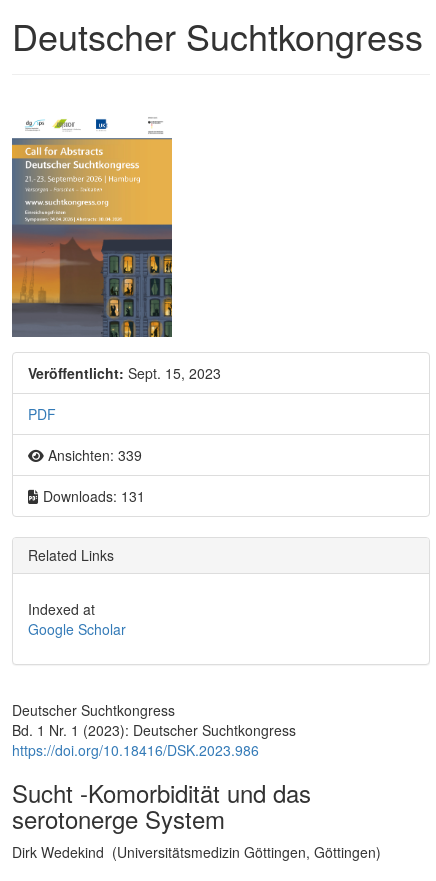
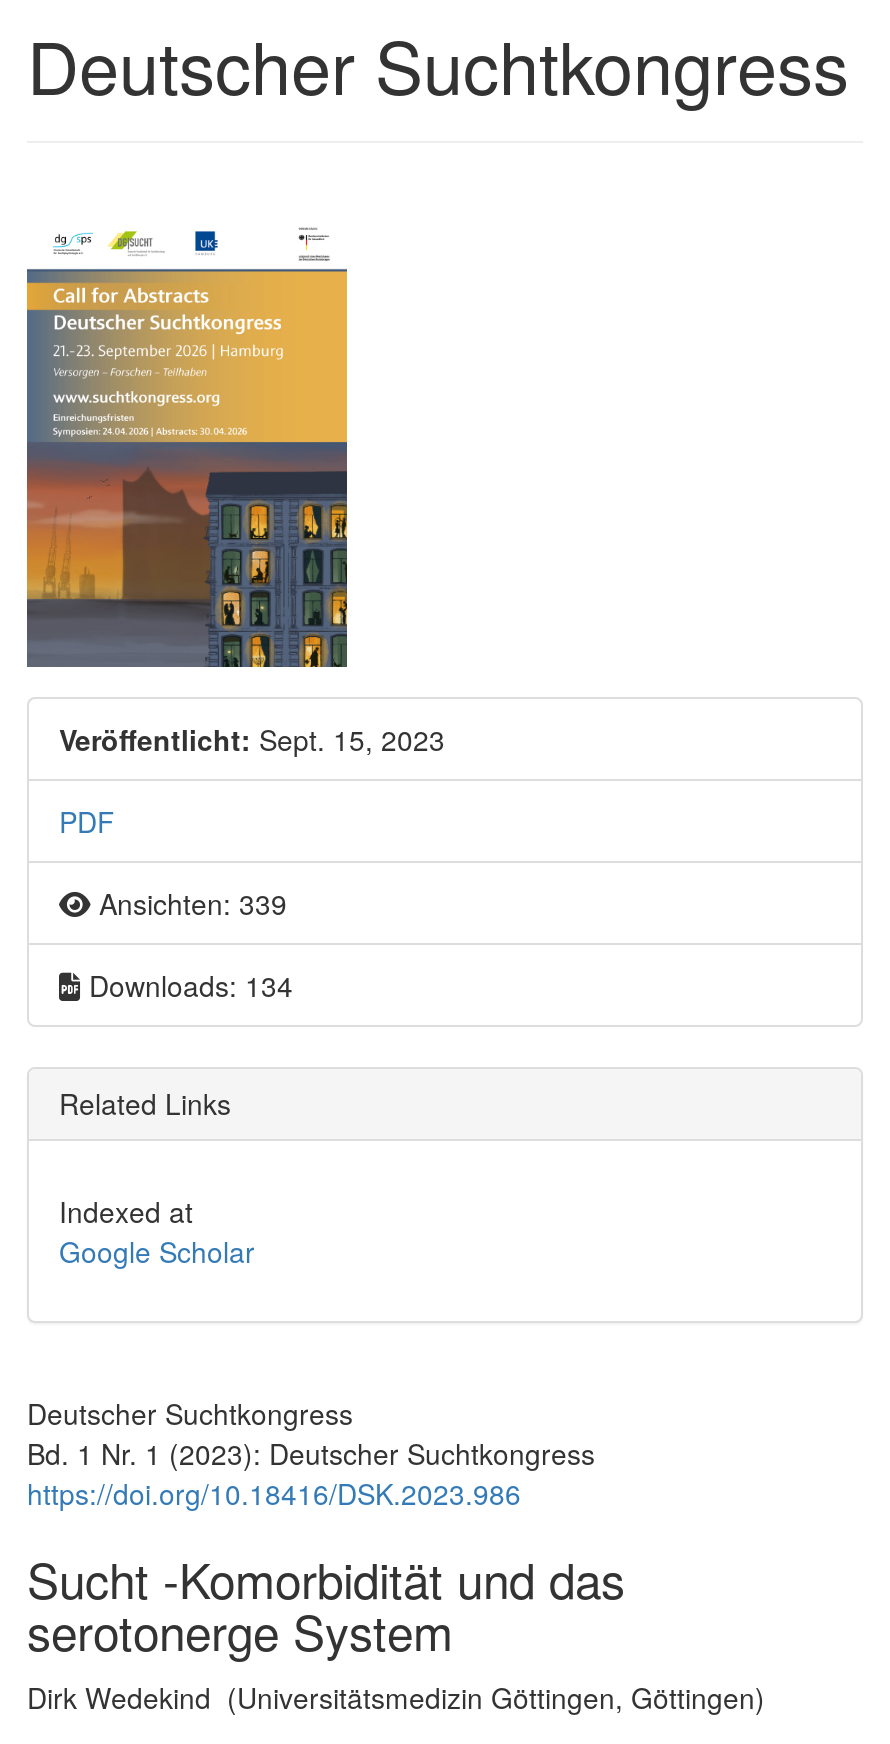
- Downloads: 131
+ Downloads: 134
